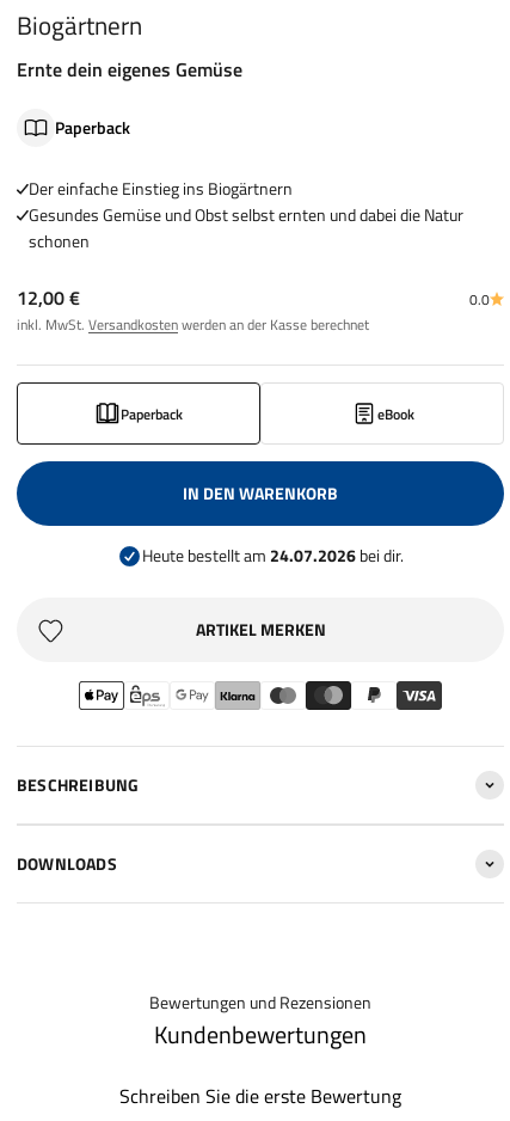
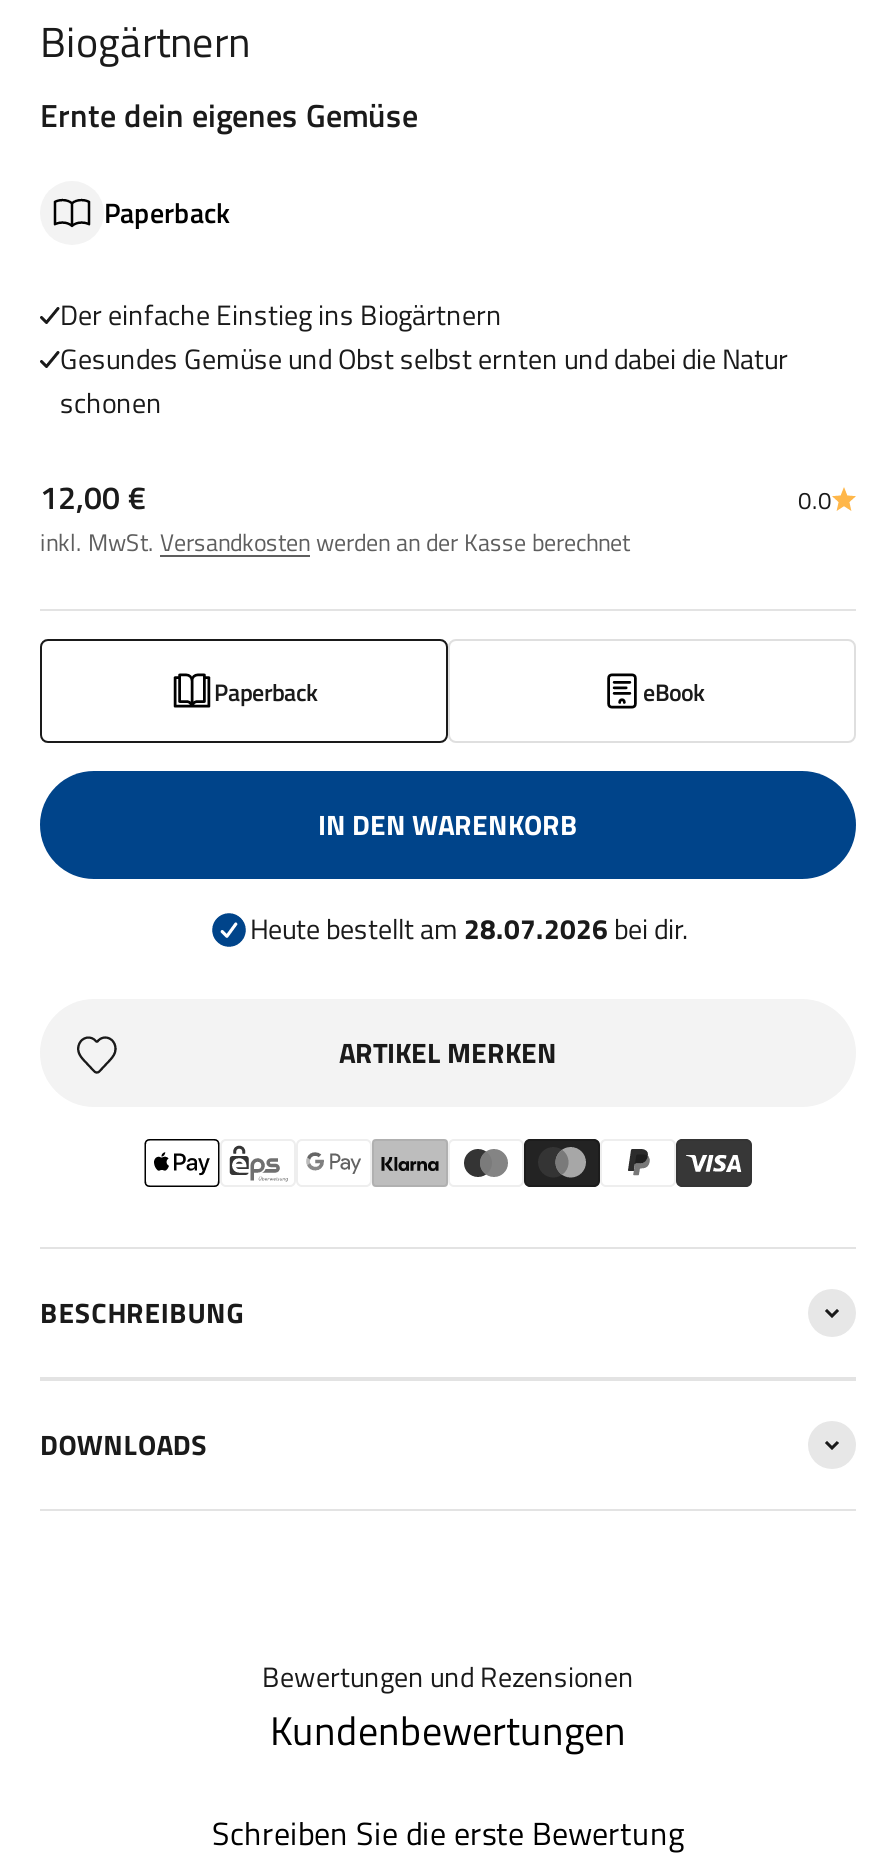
- Heute bestellt am 24.07.2026 bei dir.
+ Heute bestellt am 28.07.2026 bei dir.
